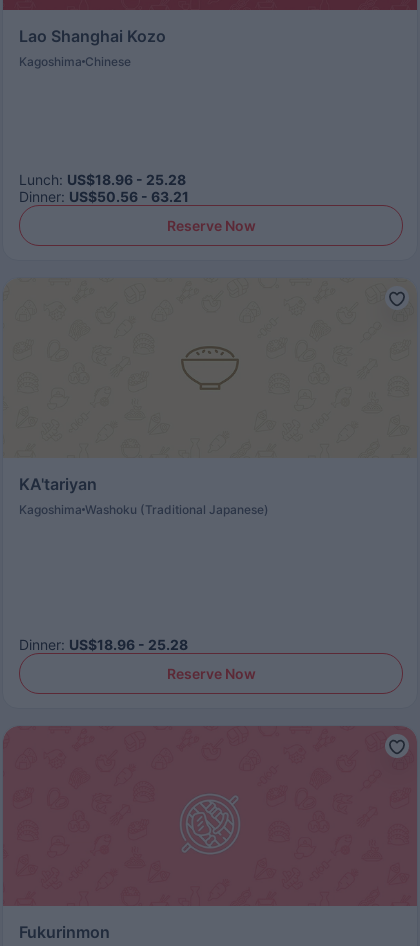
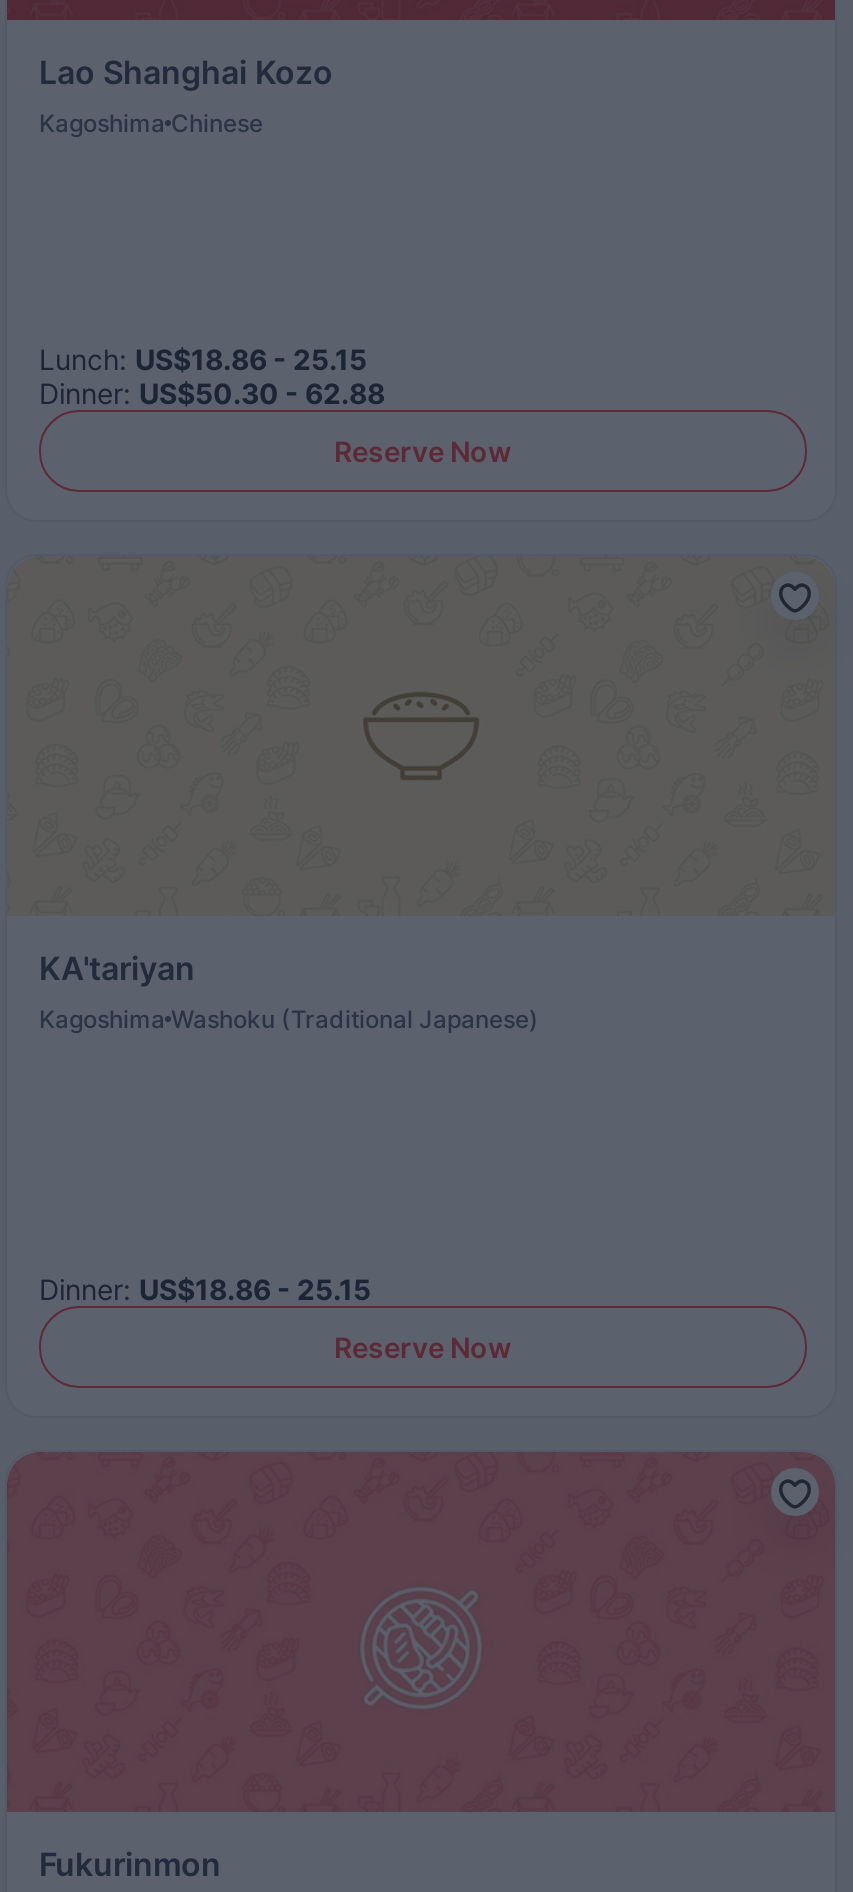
- Lunch: US$18.96 - 25.28
+ Lunch: US$18.86 - 25.15

- Dinner: US$50.56 - 63.21
+ Dinner: US$50.30 - 62.88

- Dinner: US$18.96 - 25.28
+ Dinner: US$18.86 - 25.15
